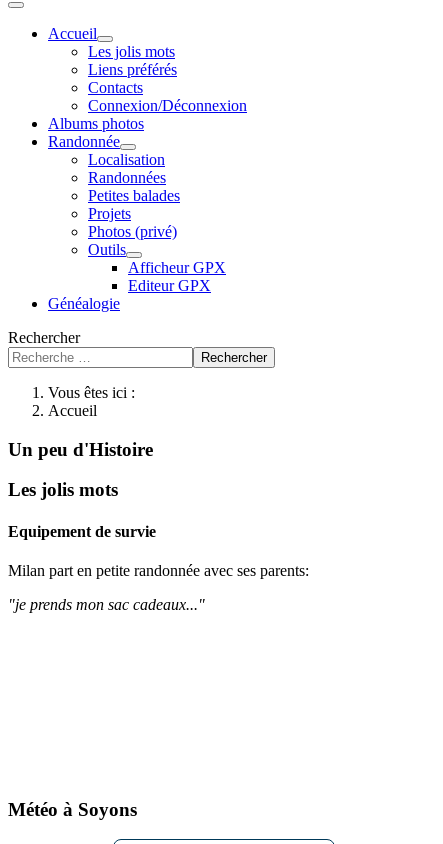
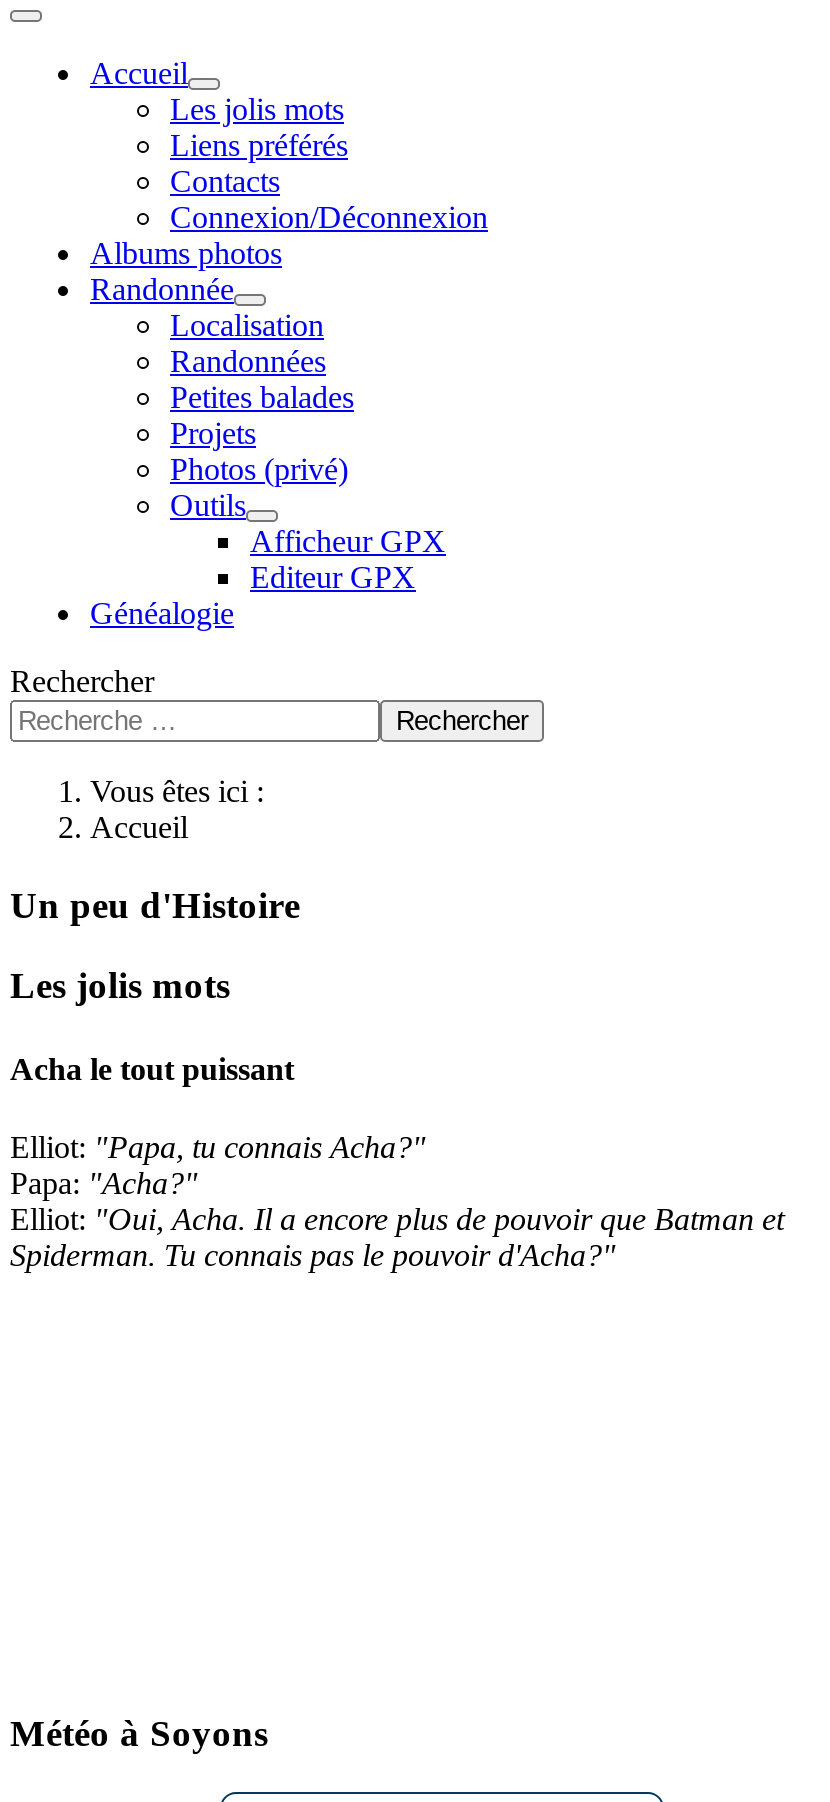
- Equipement de survie
- Milan part en petite randonnée avec ses parents:
- "je prends mon sac cadeaux..."
+ Acha le tout puissant
+ Elliot: "Papa, tu connais Acha?"
+ Papa: "Acha?"
+ Elliot: "Oui, Acha. Il a encore plus de pouvoir que Batman et
+ Spiderman. Tu connais pas le pouvoir d'Acha?"
